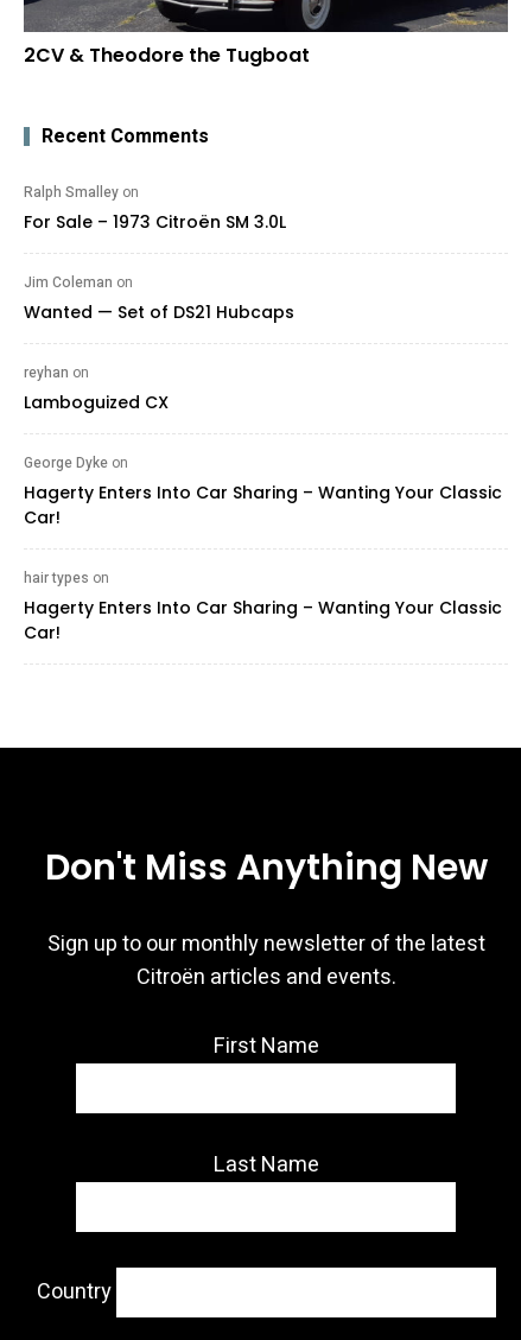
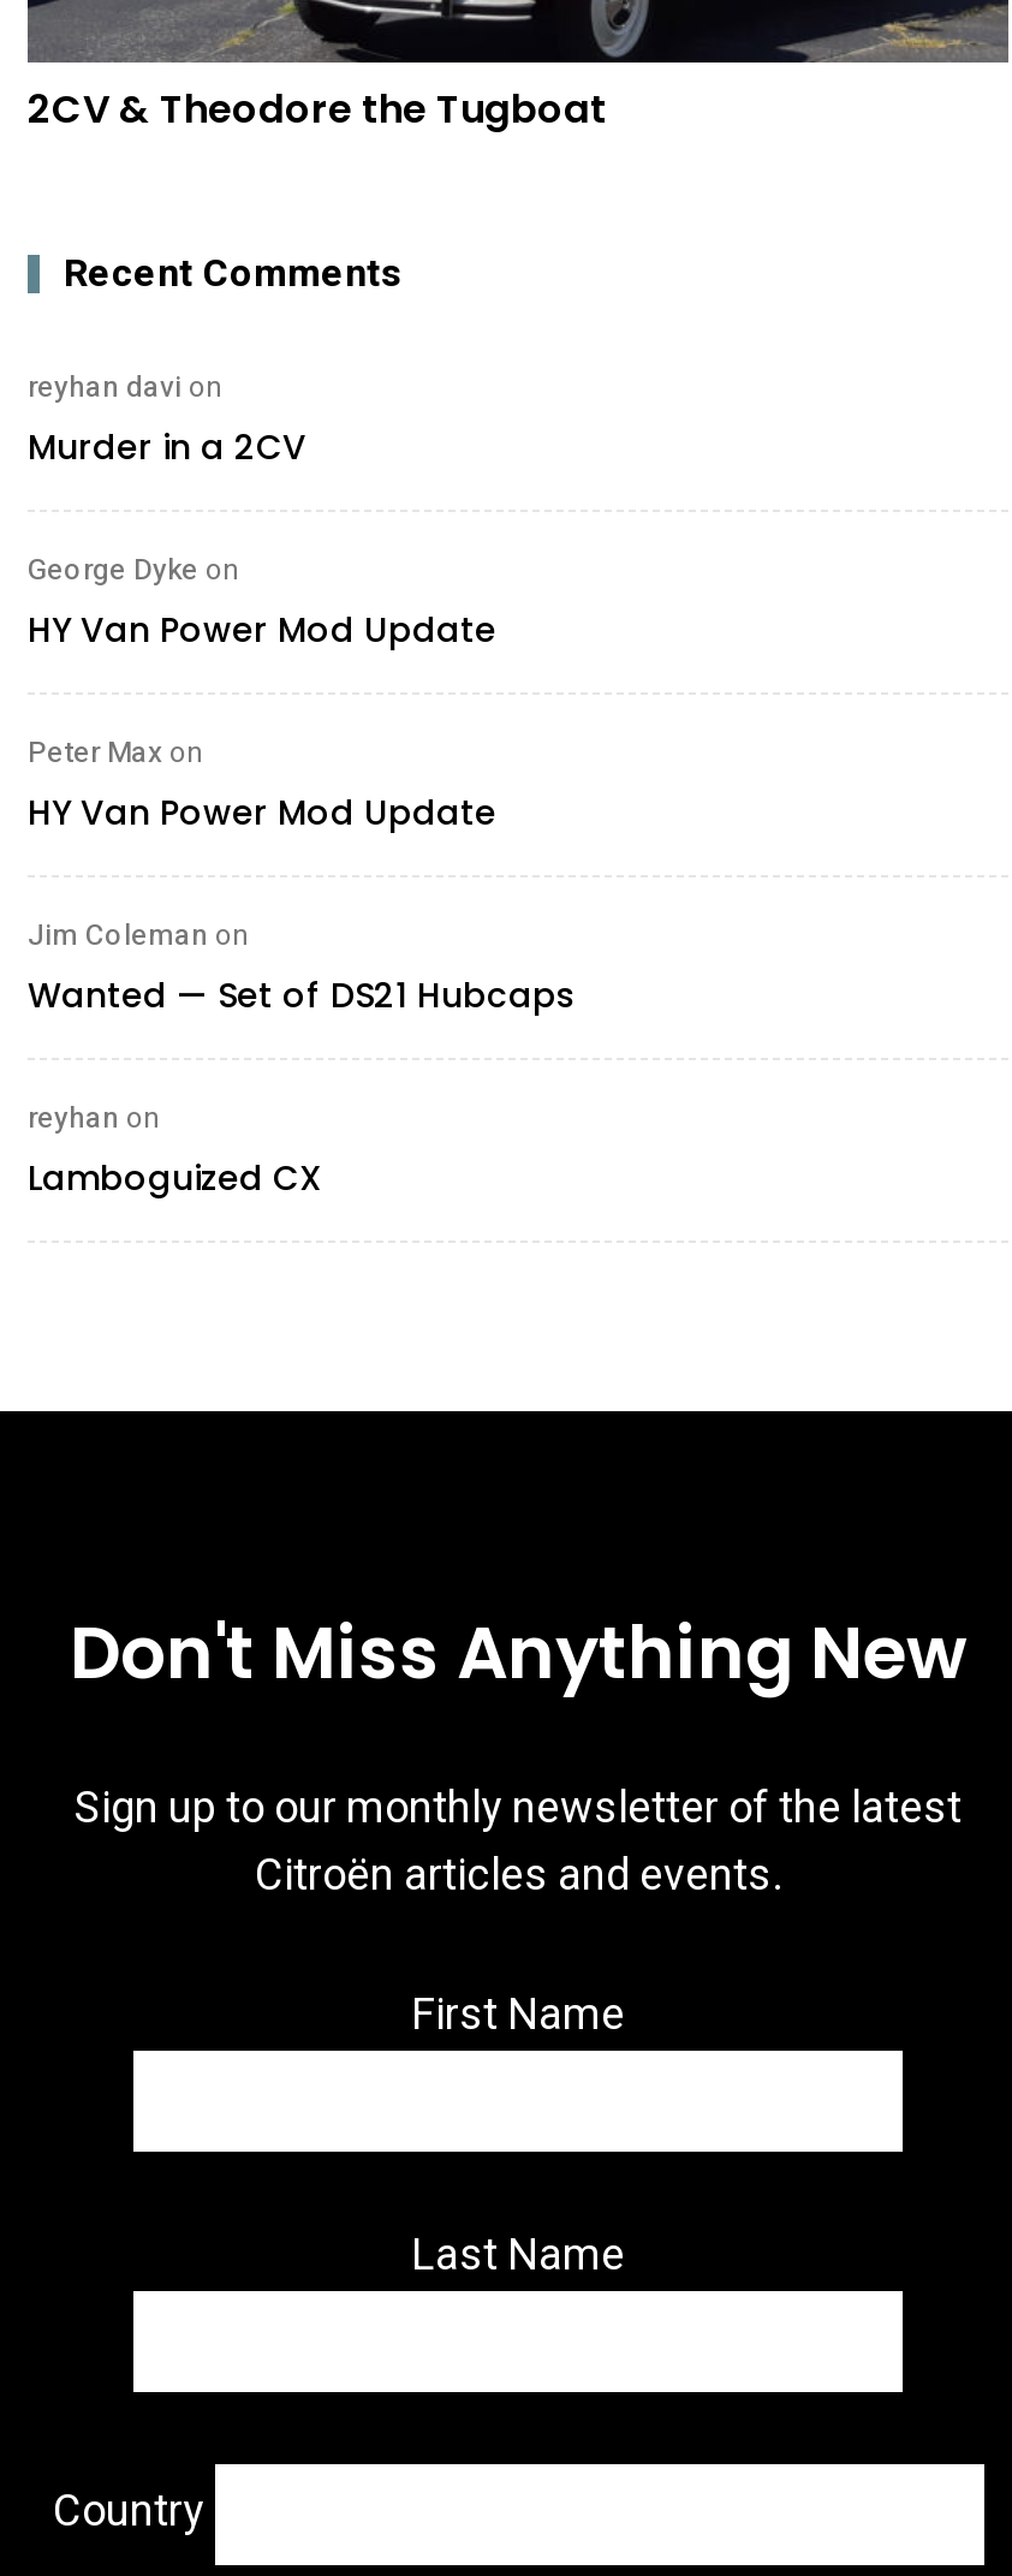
- Ralph Smalley on
- For Sale – 1973 Citroën SM 3.0L
+ reyhan davi on
+ Murder in a 2CV
+ HY Van Power Mod Update
+ Peter Max on
+ HY Van Power Mod Update

moved down: Jim Coleman on | Wanted — Set of DS21 Hubcaps | reyhan on | Lamboguized CX

moved up: George Dyke on

- Hagerty Enters Into Car Sharing – Wanting Your Classic
- Car!
- hair types ‍ on
- Hagerty Enters Into Car Sharing – Wanting Your Classic
- Car!
